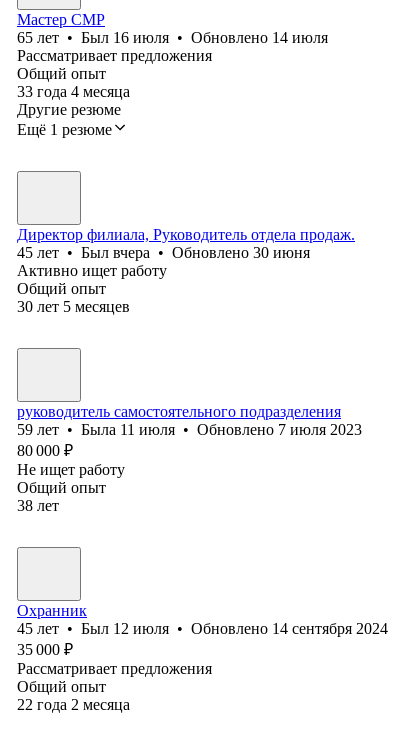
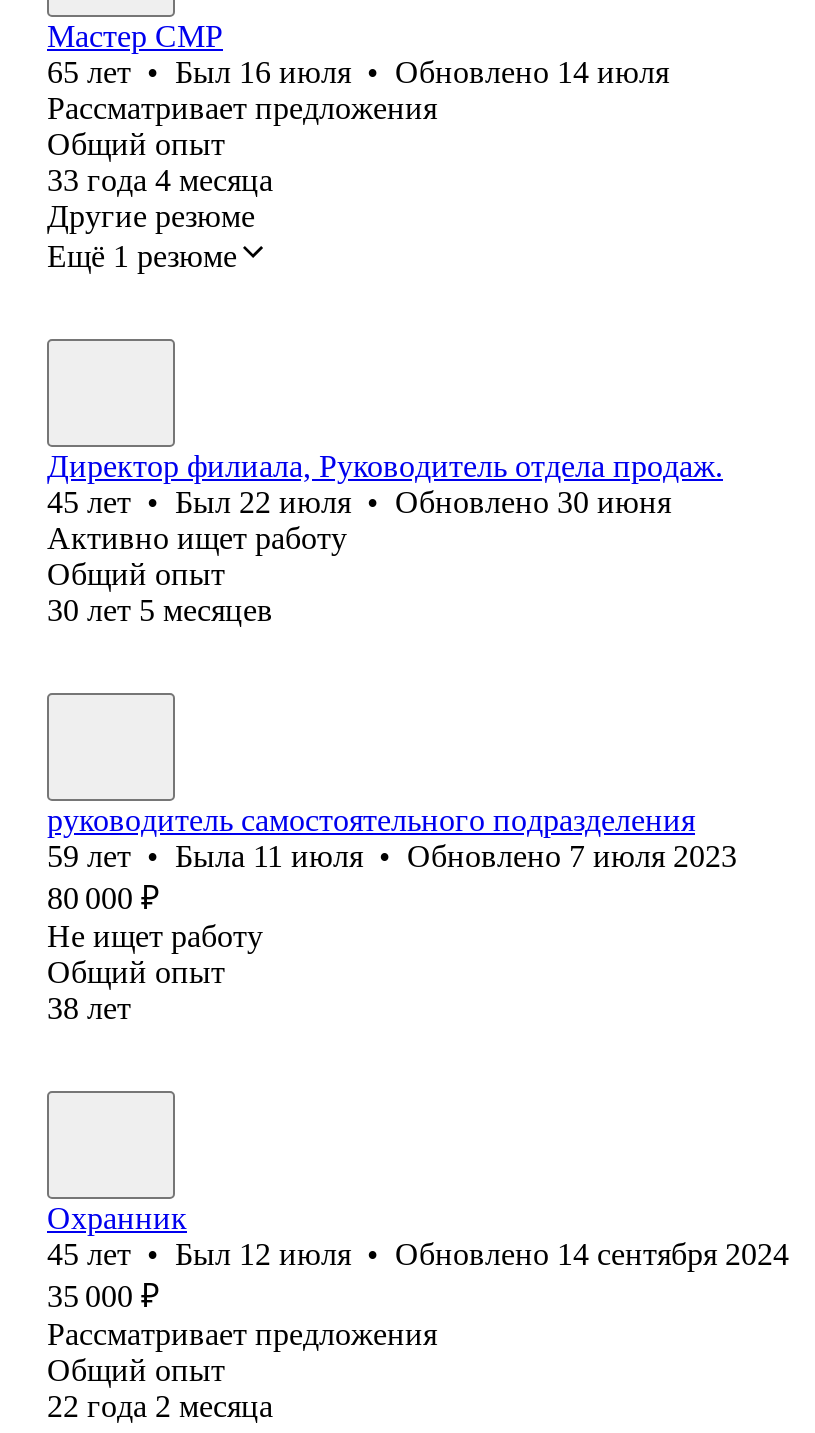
- 45 лет • Был вчера • Обновлено 30 июня
+ 45 лет • Был 22 июля • Обновлено 30 июня
